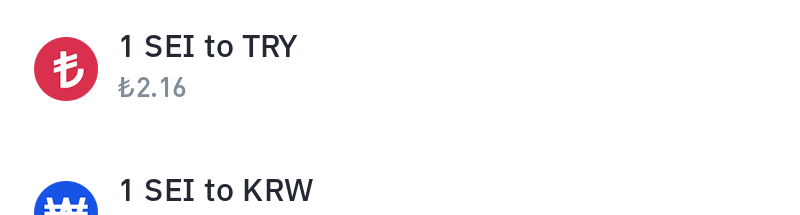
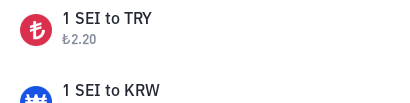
- ₺2.16
+ ₺2.20
